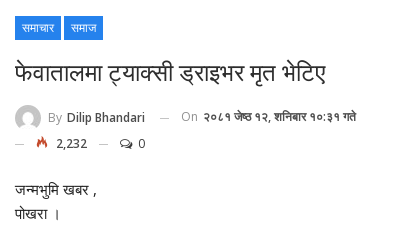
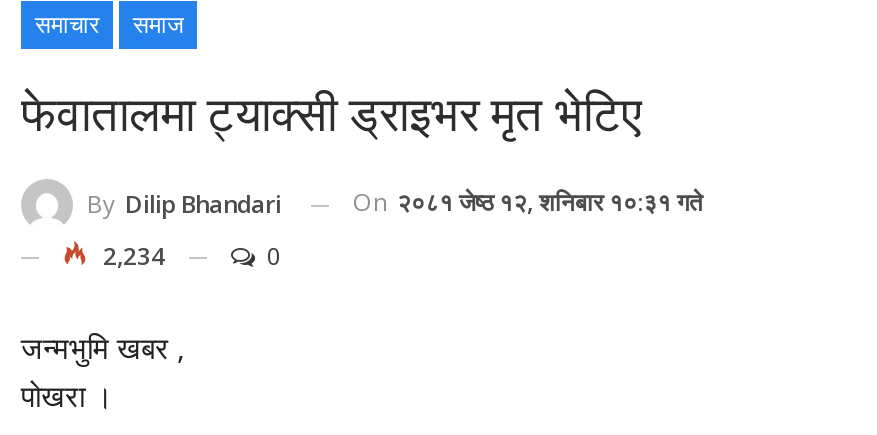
- 2,232
+ 2,234
